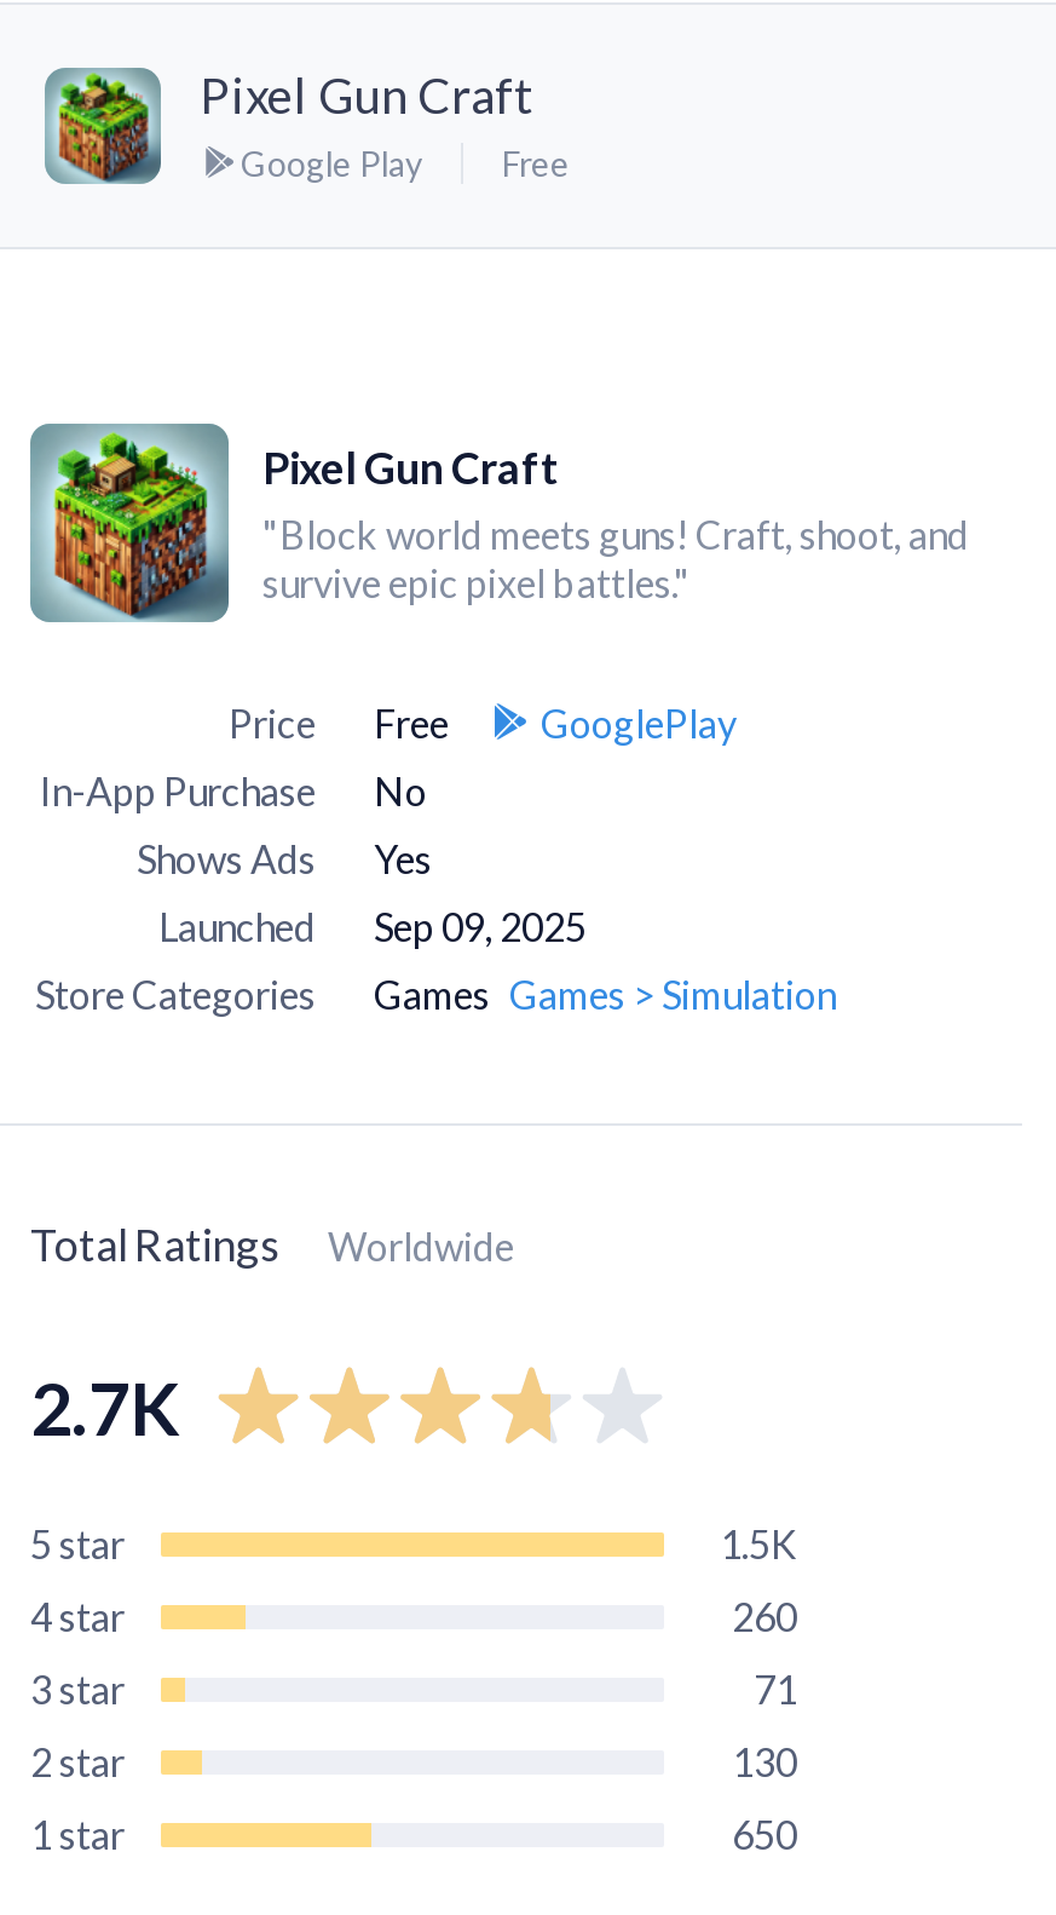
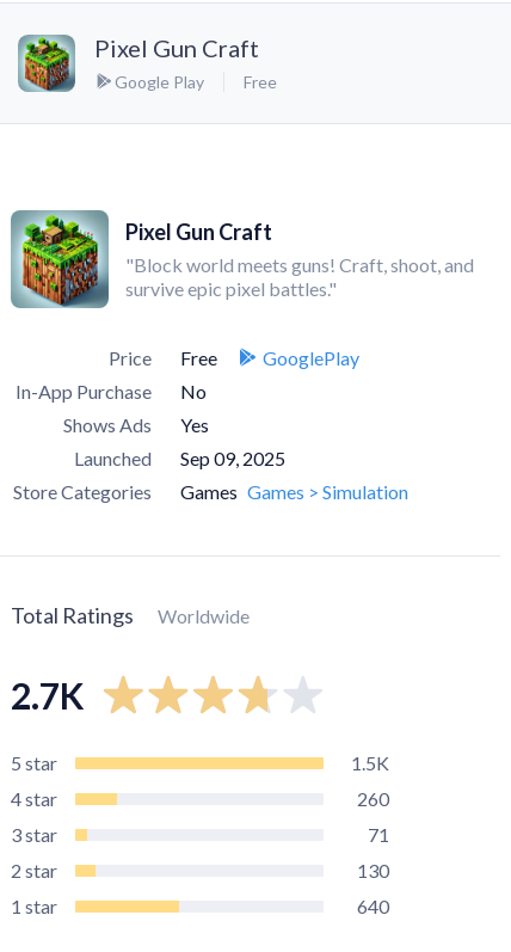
- 650
+ 640
